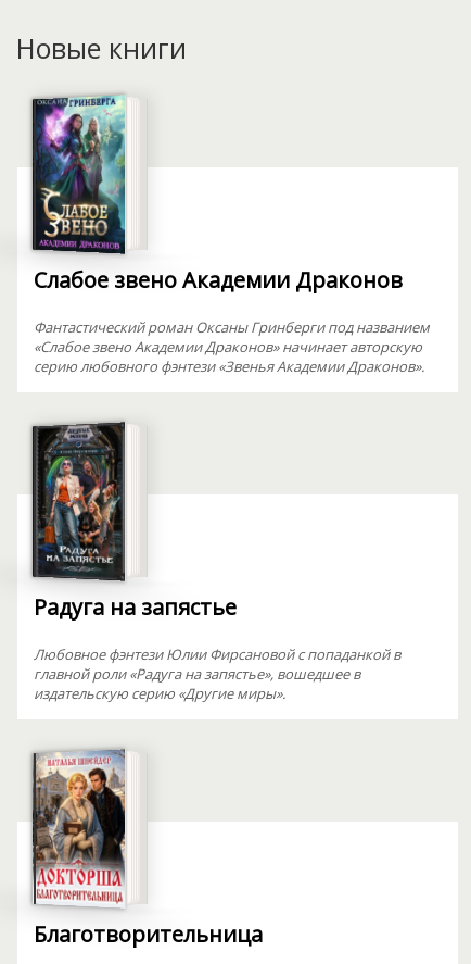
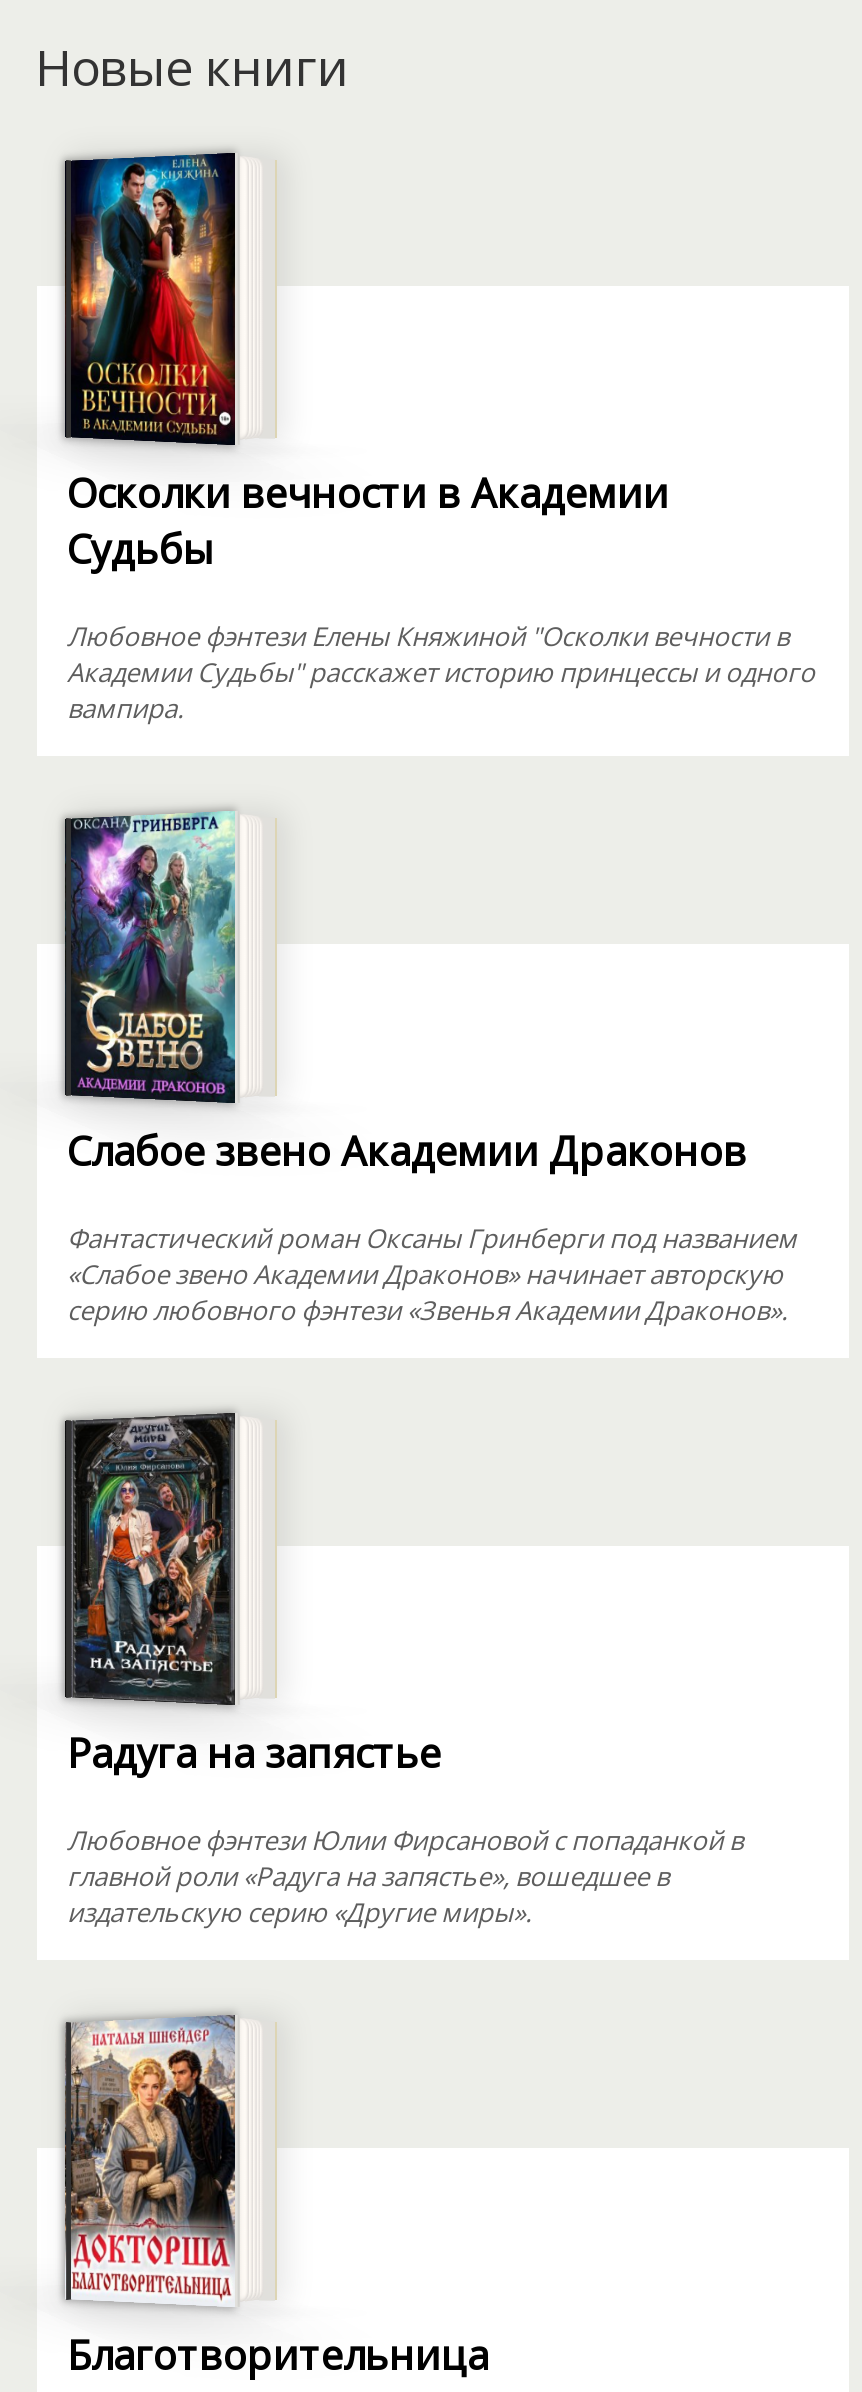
+ [image]
+ Осколки вечности в Академии
+ Судьбы
+ Любовное фэнтези Елены Княжиной "Осколки вечности в
+ Академии Судьбы" расскажет историю принцессы и одного
+ вампира.
